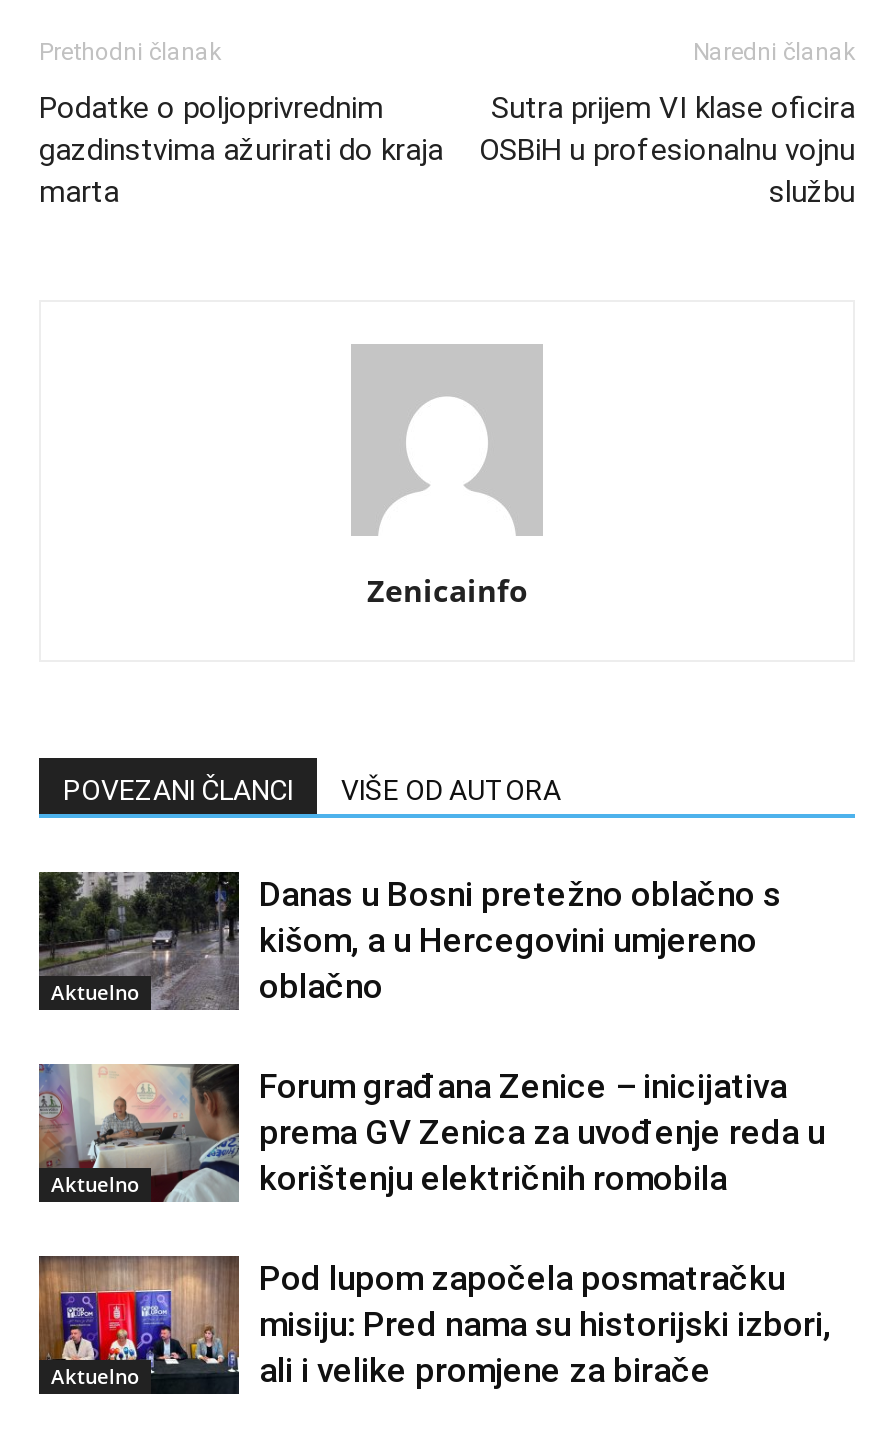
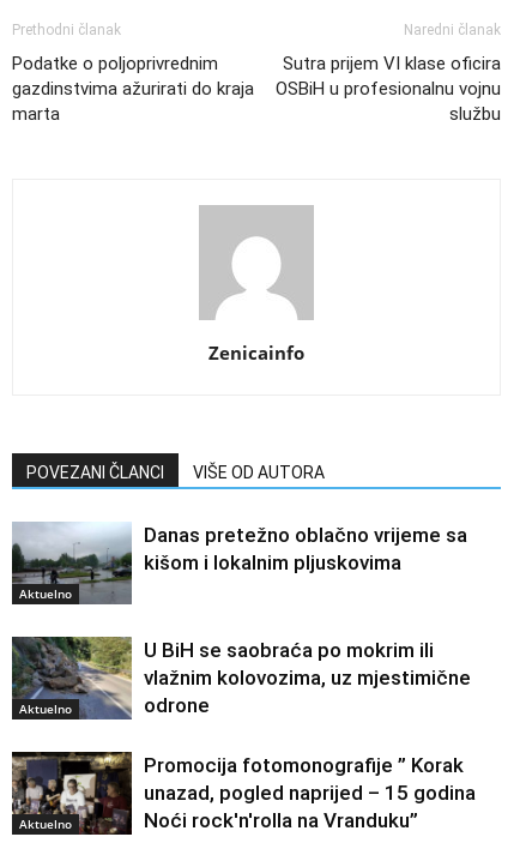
- [image]
- Danas u Bosni pretežno oblačno s
- kišom, a u Hercegovini umjereno
- oblačno
+ [image]
+ Danas pretežno oblačno vrijeme sa
+ kišom i lokalnim pljuskovima

- [image]
- Forum građana Zenice – inicijativa
- prema GV Zenica za uvođenje reda u
- korištenju električnih romobila
+ [image]
+ U BiH se saobraća po mokrim ili
+ vlažnim kolovozima, uz mjestimične
+ odrone

- [image]
- Pod lupom započela posmatračku
- misiju: Pred nama su historijski izbori,
- ali i velike promjene za birače
+ [image]
+ Promocija fotomonografije ” Korak
+ unazad, pogled naprijed – 15 godina
+ Noći rock'n'rolla na Vranduku”
